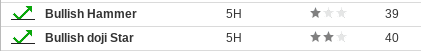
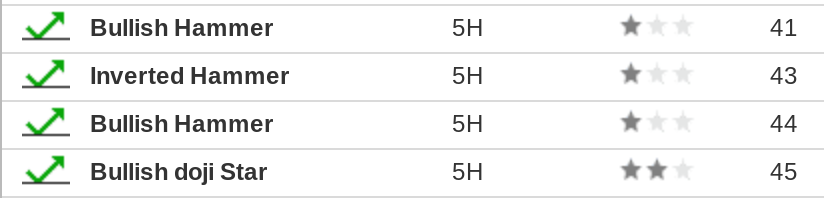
- 39
+ 41
+ Inverted Hammer
+ 5H
+ 43
+ Bullish Hammer
+ 5H
+ 44

- 40
+ 45
